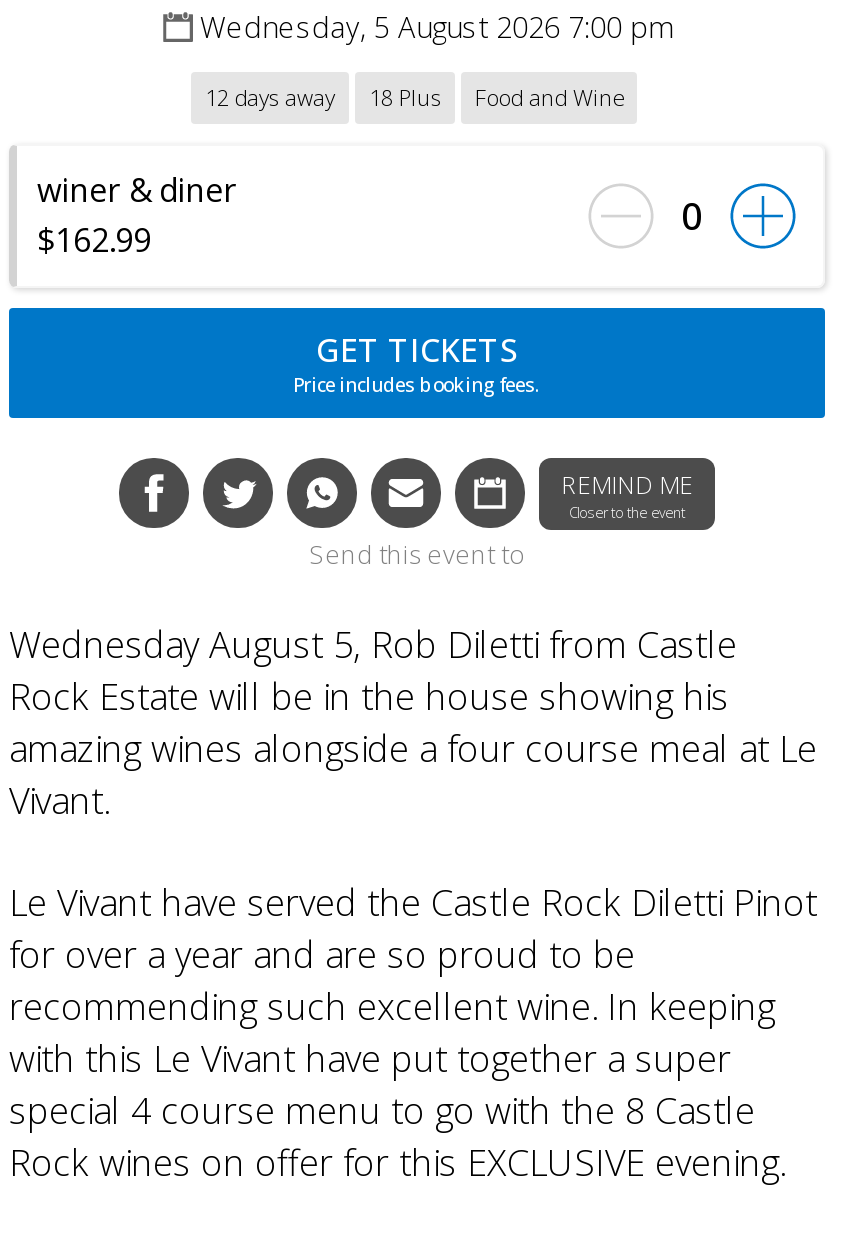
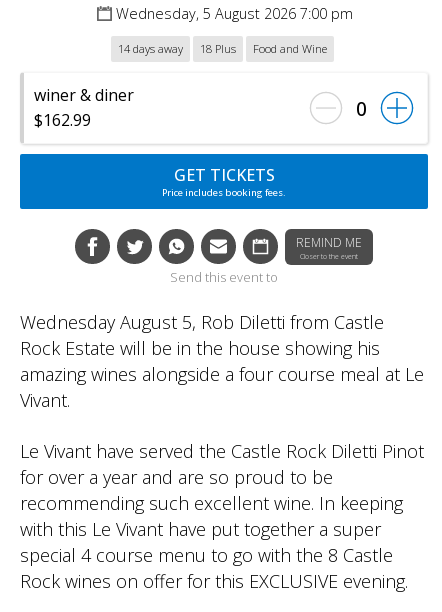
- 12 days away 18 Plus Food and Wine
+ 14 days away 18 Plus Food and Wine
